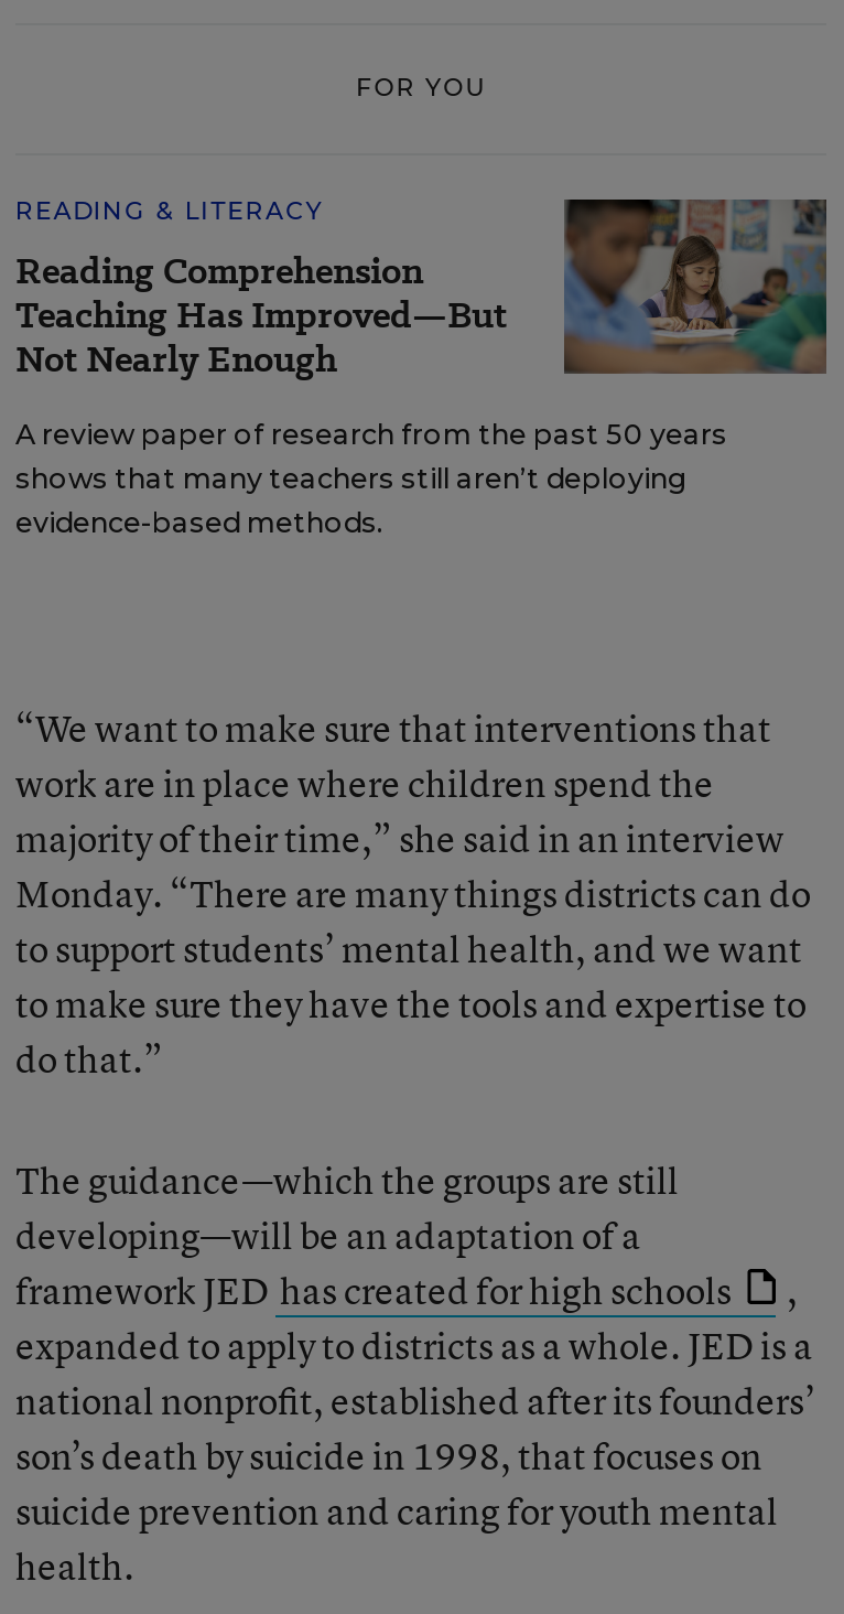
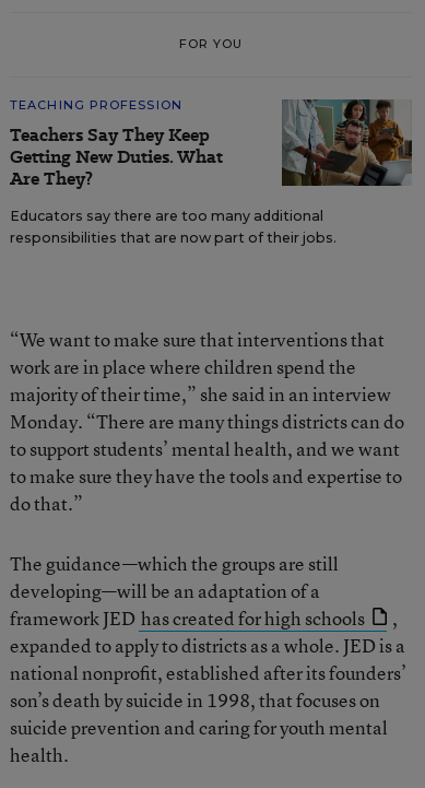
- READING & LITERACY
- Reading Comprehension
- Teaching Has Improved—But
- Not Nearly Enough
+ TEACHING PROFESSION
+ Teachers Say They Keep
+ Getting New Duties. What
+ Are They?

- [image]
- A review paper of research from the past 50 years
- shows that many teachers still aren’t deploying
- evidence-based methods.
+ [image]
+ Educators say there are too many additional
+ responsibilities that are now part of their jobs.
